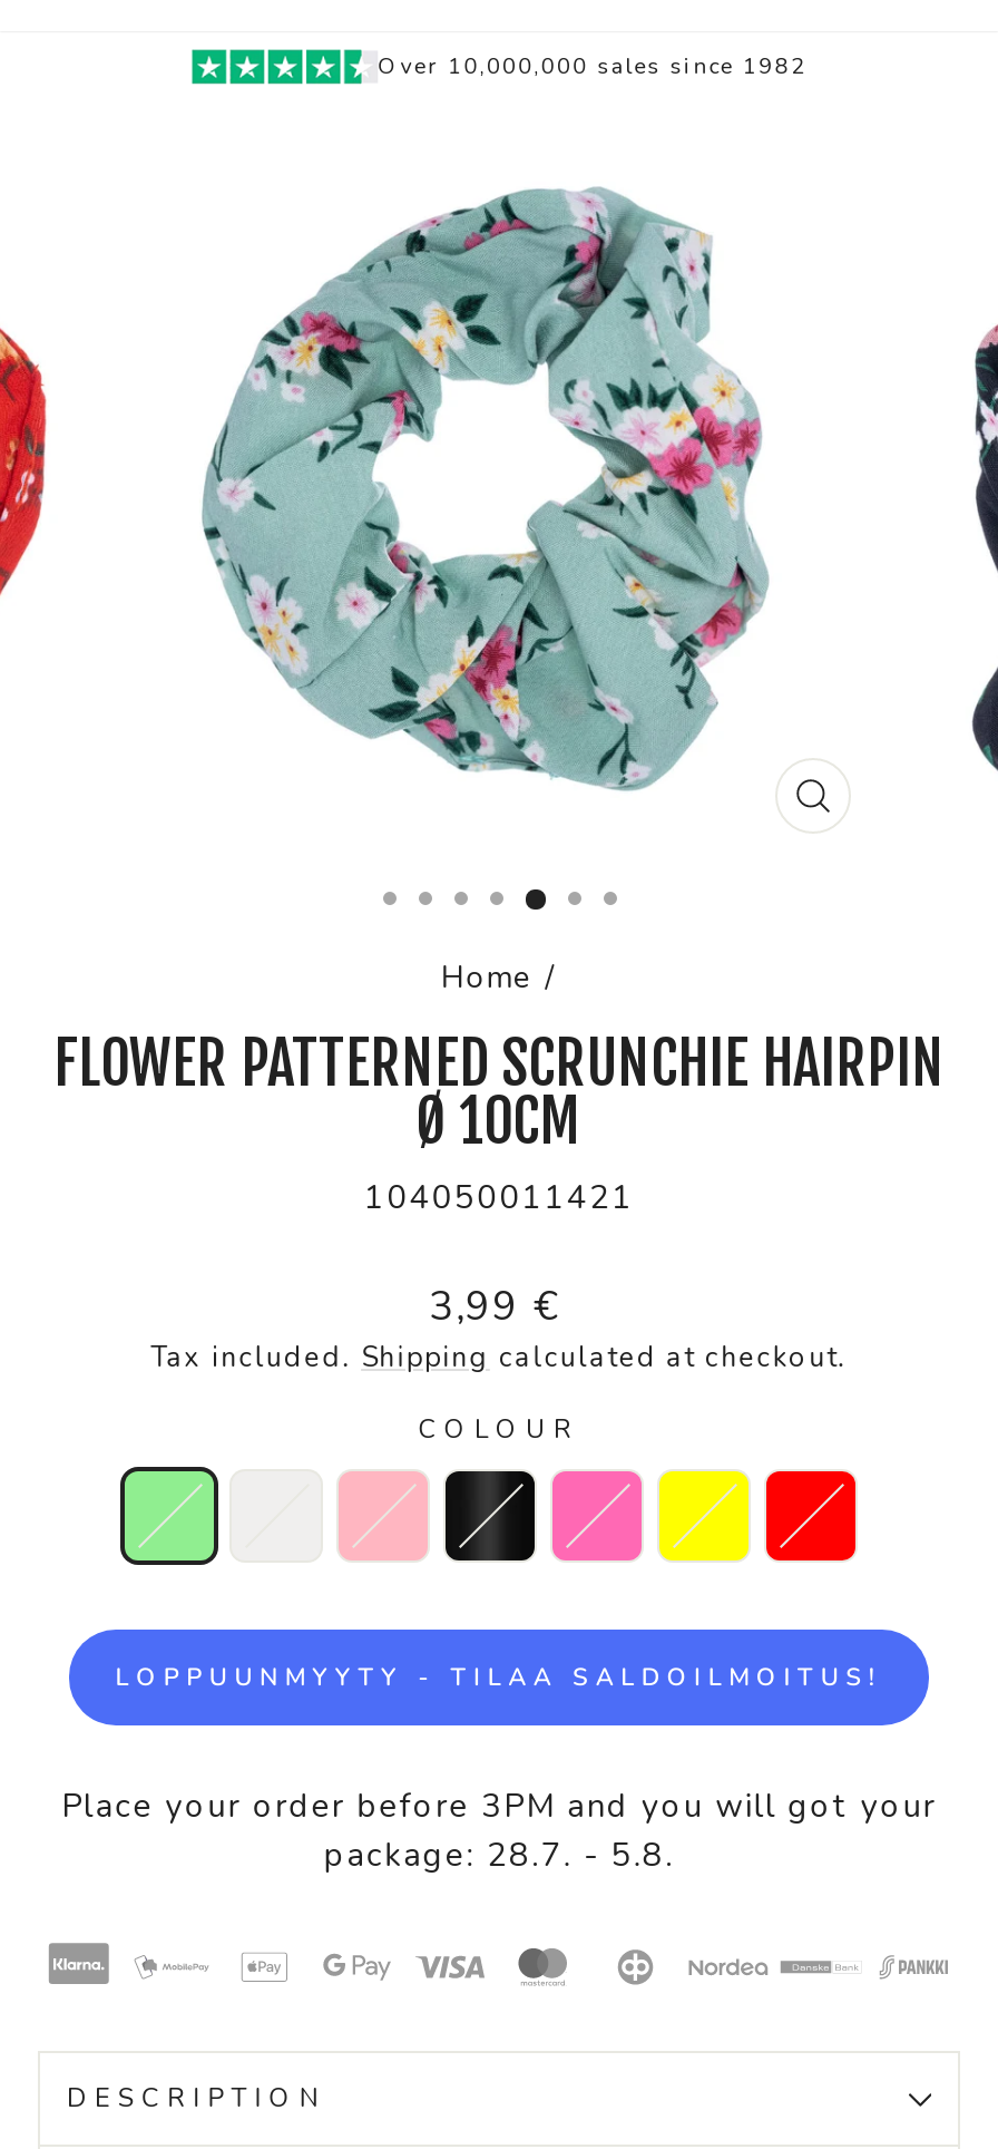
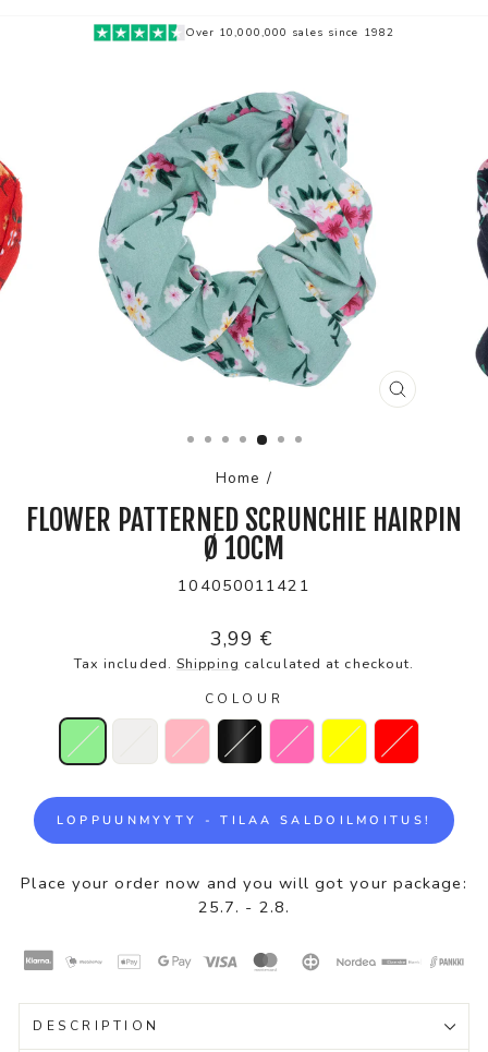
- Place your order before 3PM and you will got your
- package: 28.7. - 5.8.
+ Place your order now and you will got your package:
+ 25.7. - 2.8.
